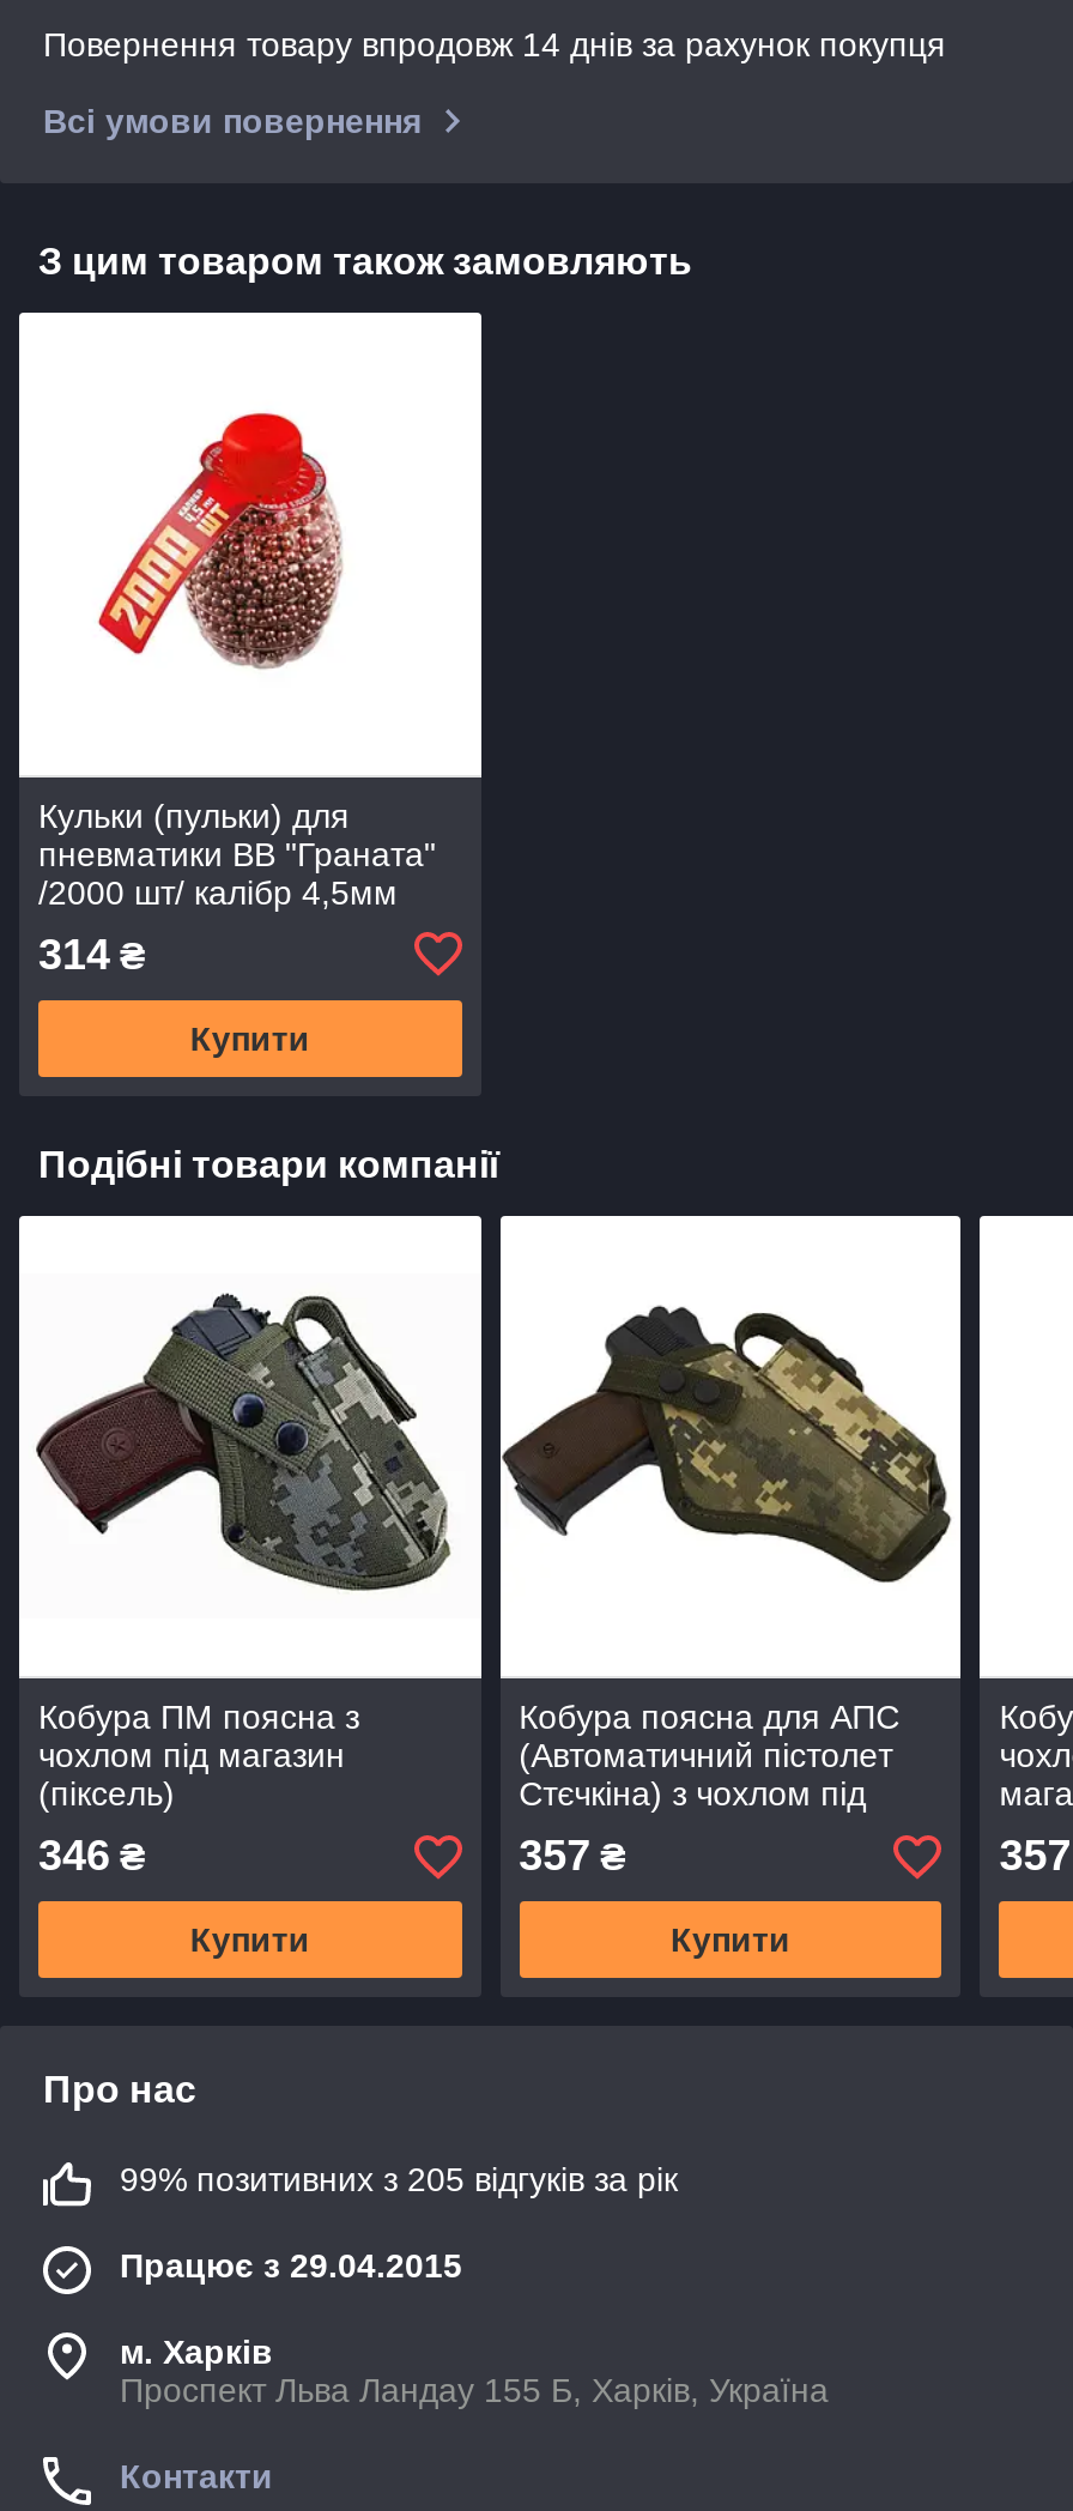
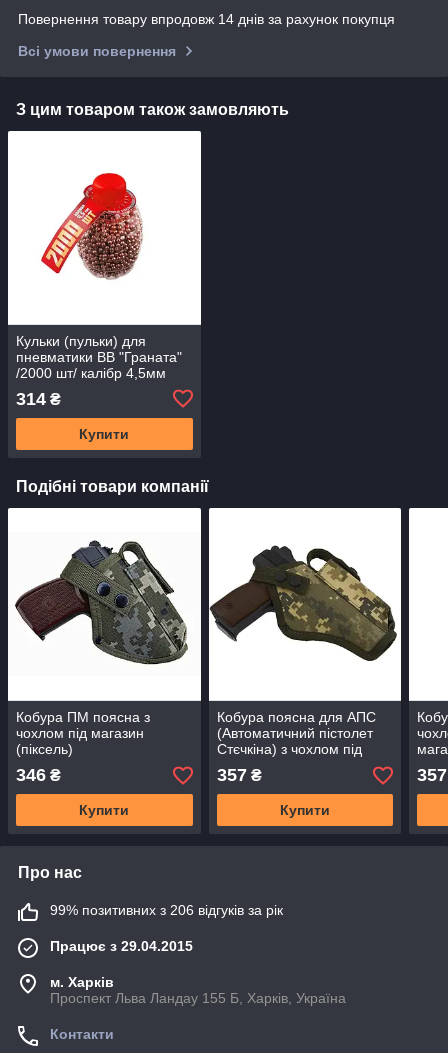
- 99% позитивних з 205 відгуків за рік
+ 99% позитивних з 206 відгуків за рік
